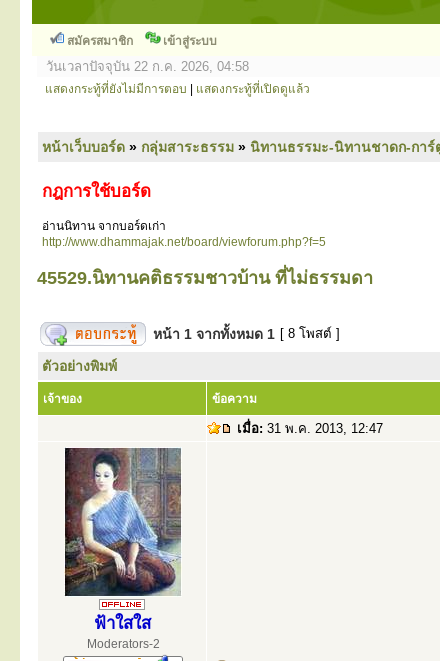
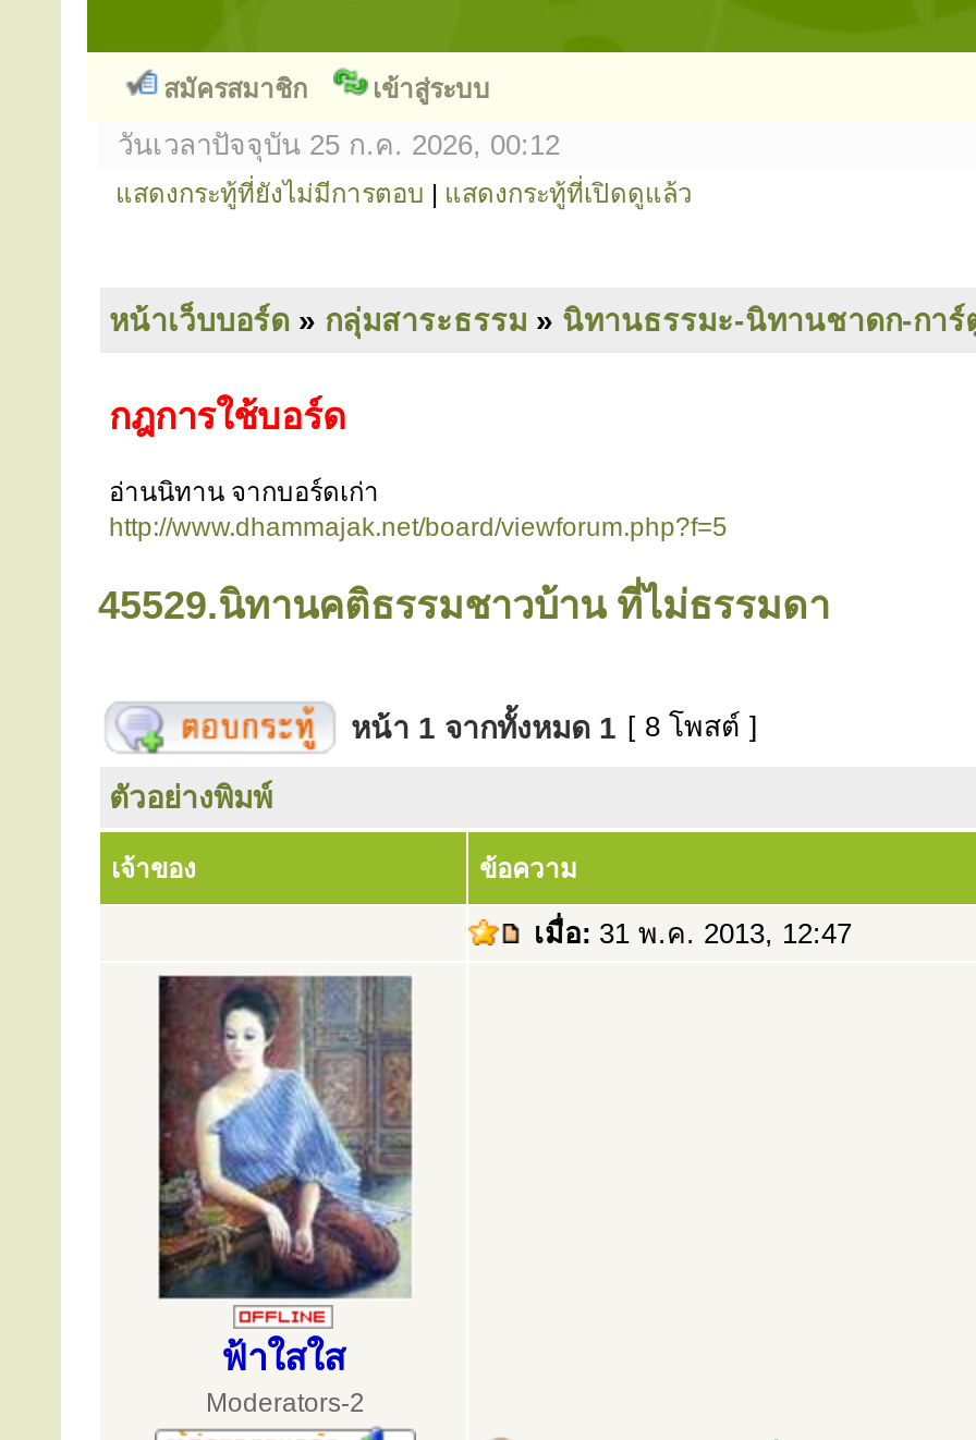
- วันเวลาปัจจุบัน 22 ก.ค. 2026, 04:58
+ วันเวลาปัจจุบัน 25 ก.ค. 2026, 00:12
